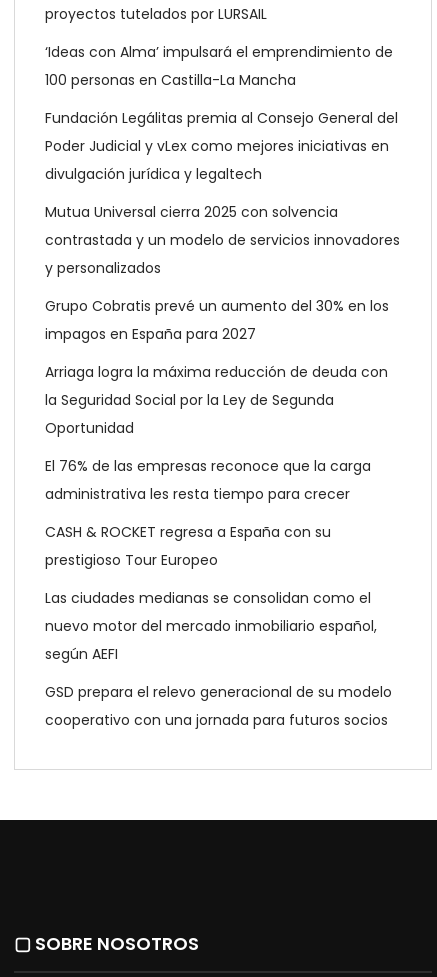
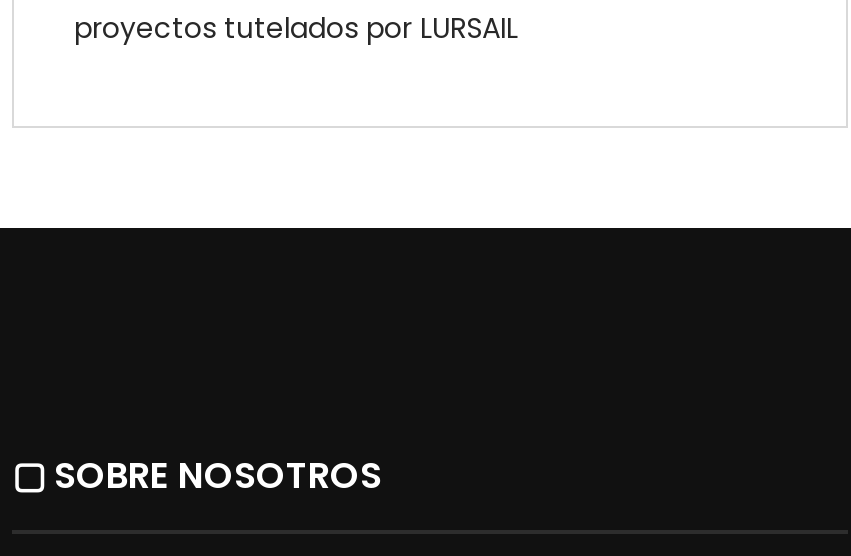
- ‘Ideas con Alma’ impulsará el emprendimiento de
- 100 personas en Castilla-La Mancha
- Fundación Legálitas premia al Consejo General del
- Poder Judicial y vLex como mejores iniciativas en
- divulgación jurídica y legaltech
- Mutua Universal cierra 2025 con solvencia
- contrastada y un modelo de servicios innovadores
- y personalizados
- Grupo Cobratis prevé un aumento del 30% en los
- impagos en España para 2027
- Arriaga logra la máxima reducción de deuda con
- la Seguridad Social por la Ley de Segunda
- Oportunidad
- El 76% de las empresas reconoce que la carga
- administrativa les resta tiempo para crecer
- CASH & ROCKET regresa a España con su
- prestigioso Tour Europeo
- Las ciudades medianas se consolidan como el
- nuevo motor del mercado inmobiliario español,
- según AEFI
- GSD prepara el relevo generacional de su modelo
- cooperativo con una jornada para futuros socios
